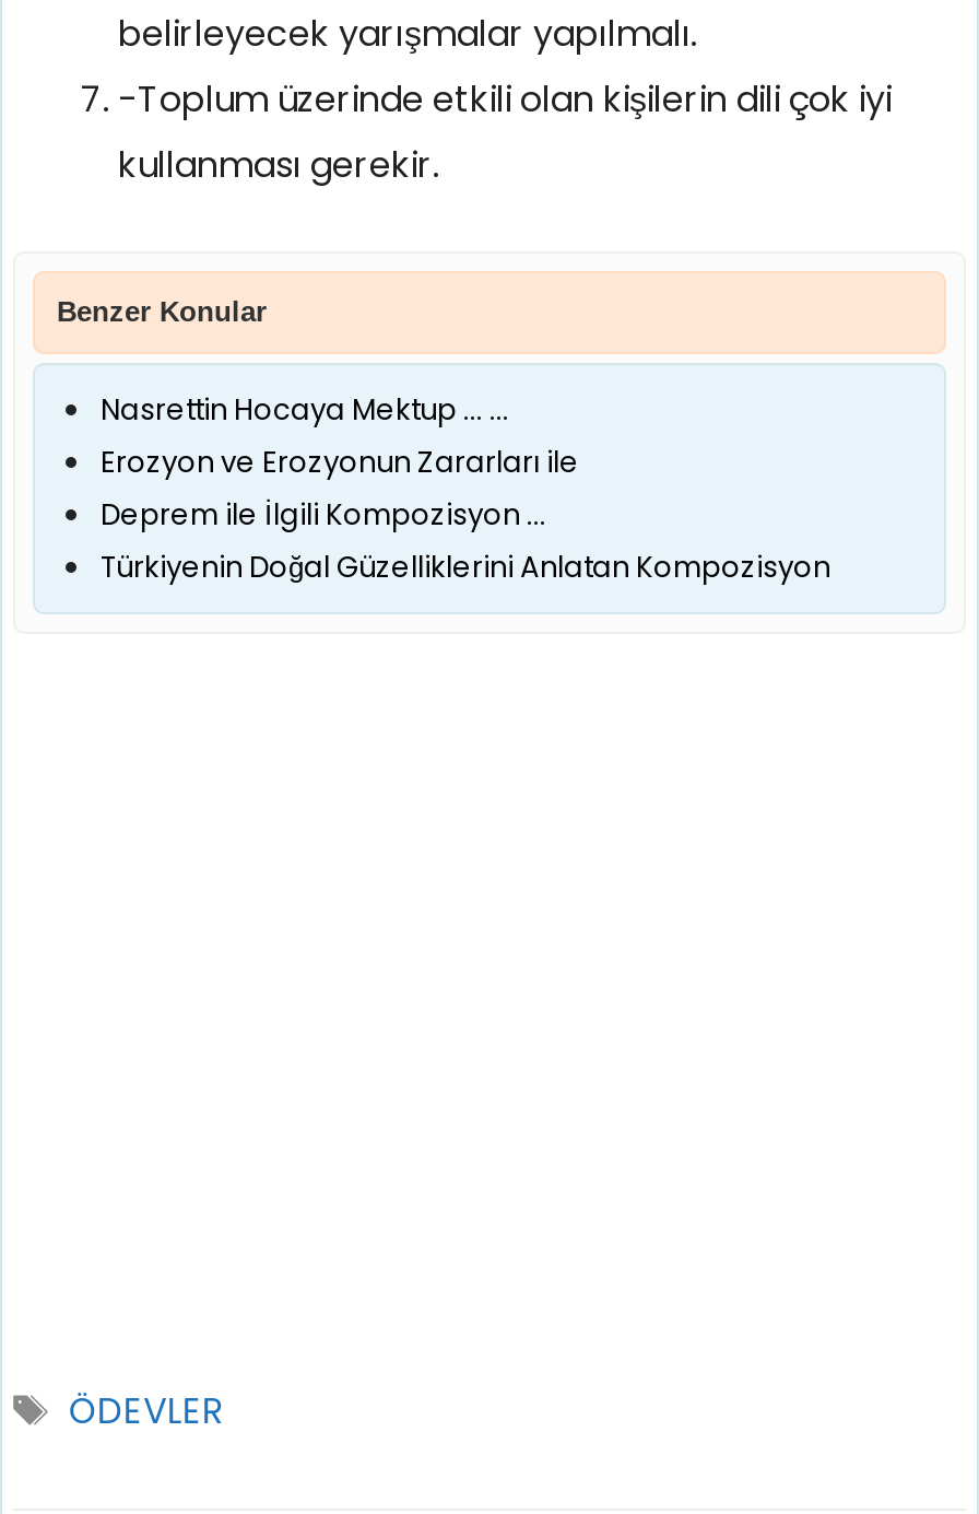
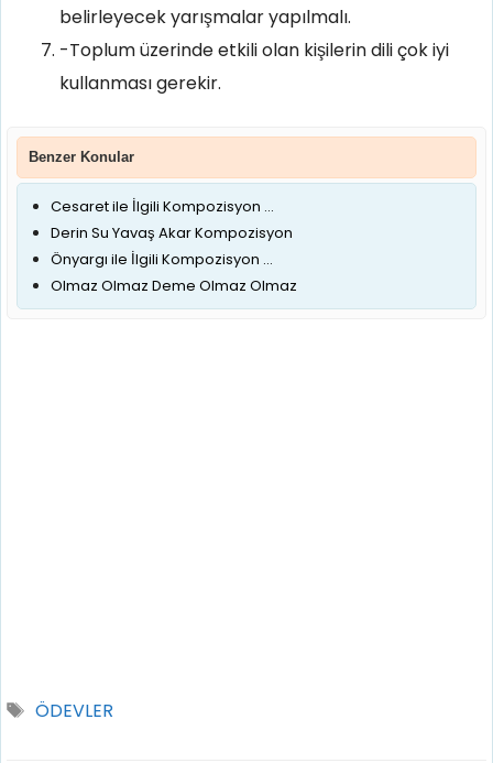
- Nasrettin Hocaya Mektup ... ...
- Erozyon ve Erozyonun Zararları ile
- Deprem ile İlgili Kompozisyon ...
- Türkiyenin Doğal Güzelliklerini Anlatan Kompozisyon
+ Cesaret ile İlgili Kompozisyon ...
+ Derin Su Yavaş Akar Kompozisyon
+ Önyargı ile İlgili Kompozisyon ...
+ Olmaz Olmaz Deme Olmaz Olmaz
